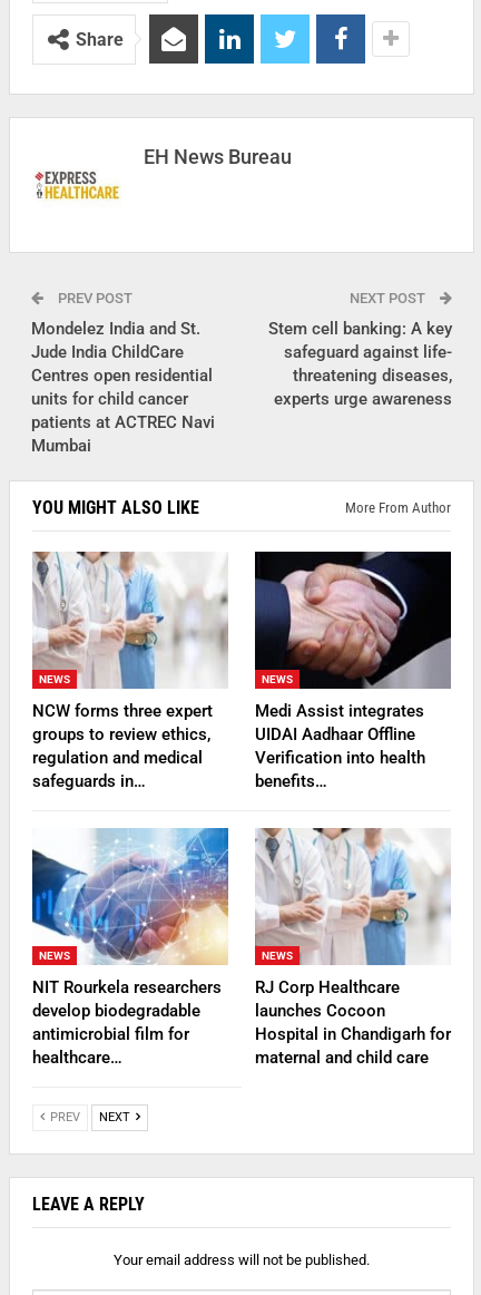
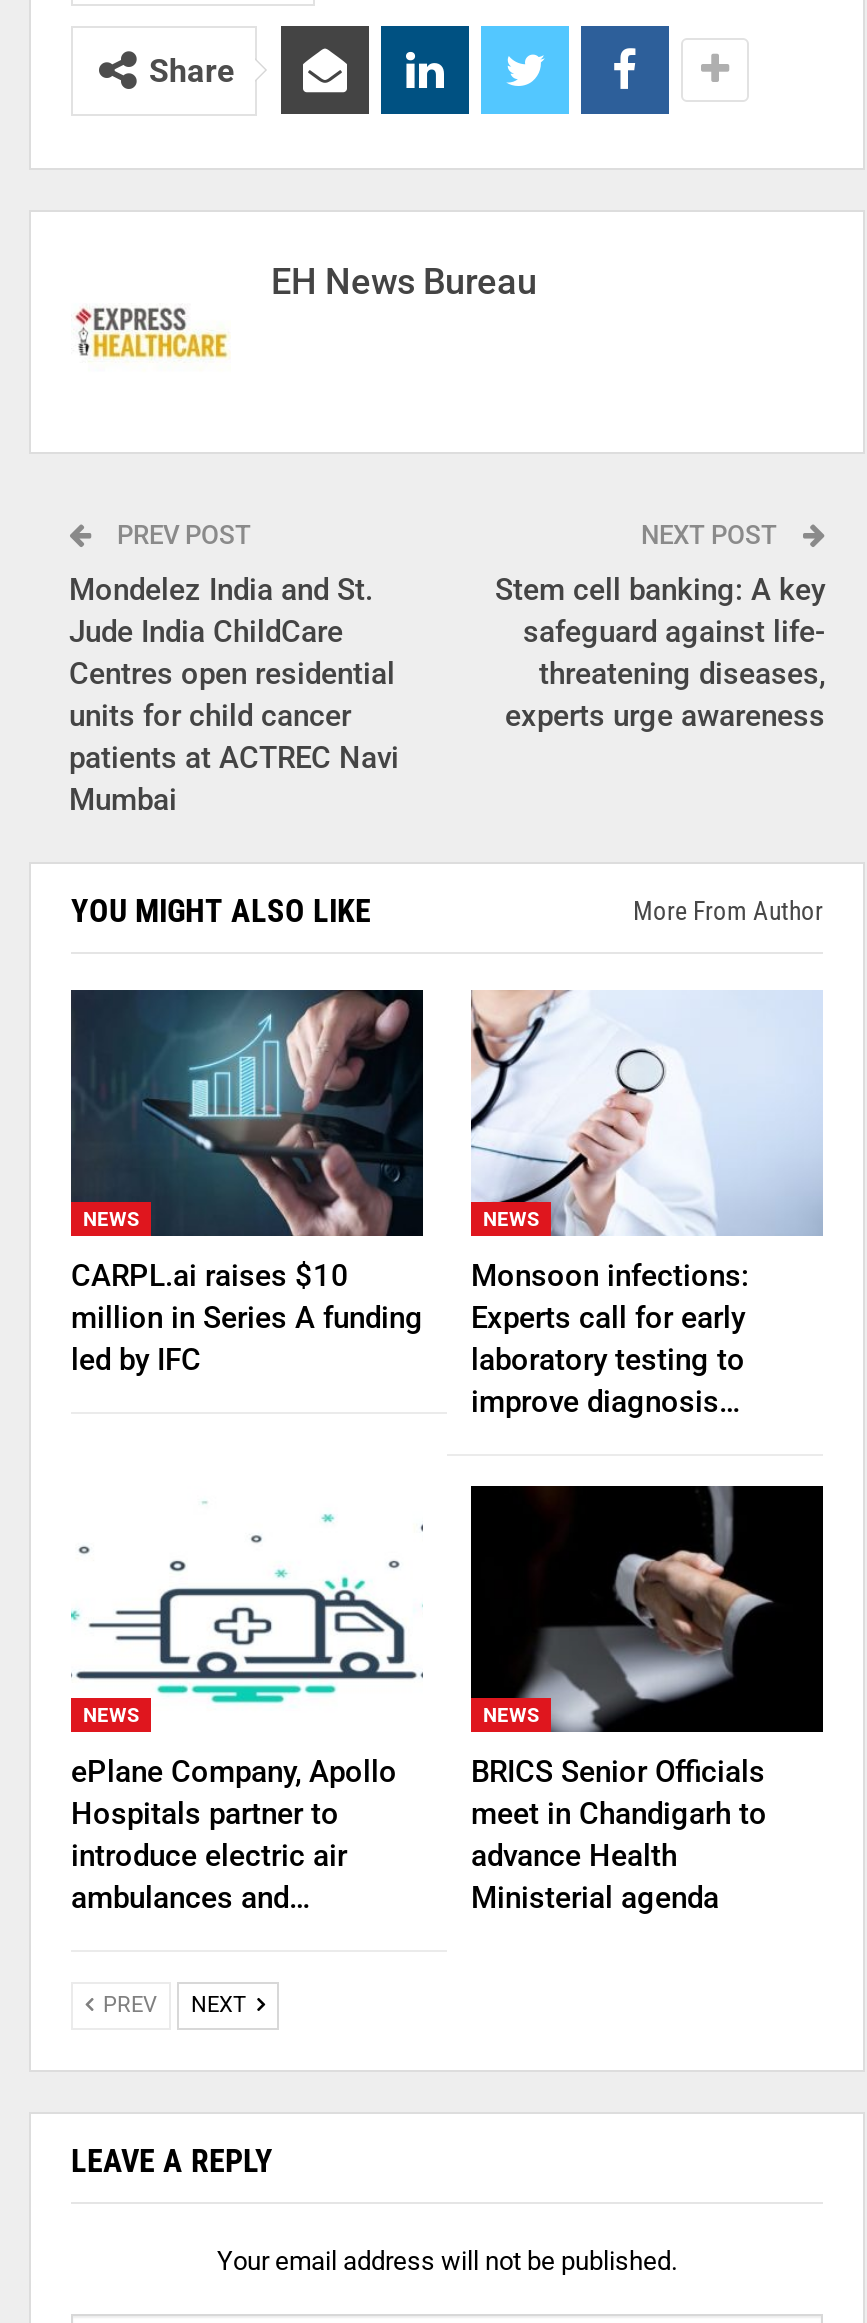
- [image]
- NCW forms three expert
- groups to review ethics,
- regulation and medical
- safeguards in…
+ [image]
+ CARPL.ai raises $10
+ million in Series A funding
+ led by IFC

- [image]
- Medi Assist integrates
- UIDAI Aadhaar Offline
- Verification into health
- benefits…
+ [image]
+ Monsoon infections:
+ Experts call for early
+ laboratory testing to
+ improve diagnosis…

- [image]
- NIT Rourkela researchers
- develop biodegradable
- antimicrobial film for
- healthcare…
+ [image]
+ ePlane Company, Apollo
+ Hospitals partner to
+ introduce electric air
+ ambulances and…

- [image]
- RJ Corp Healthcare
- launches Cocoon
- Hospital in Chandigarh for
- maternal and child care
+ [image]
+ BRICS Senior Officials
+ meet in Chandigarh to
+ advance Health
+ Ministerial agenda
